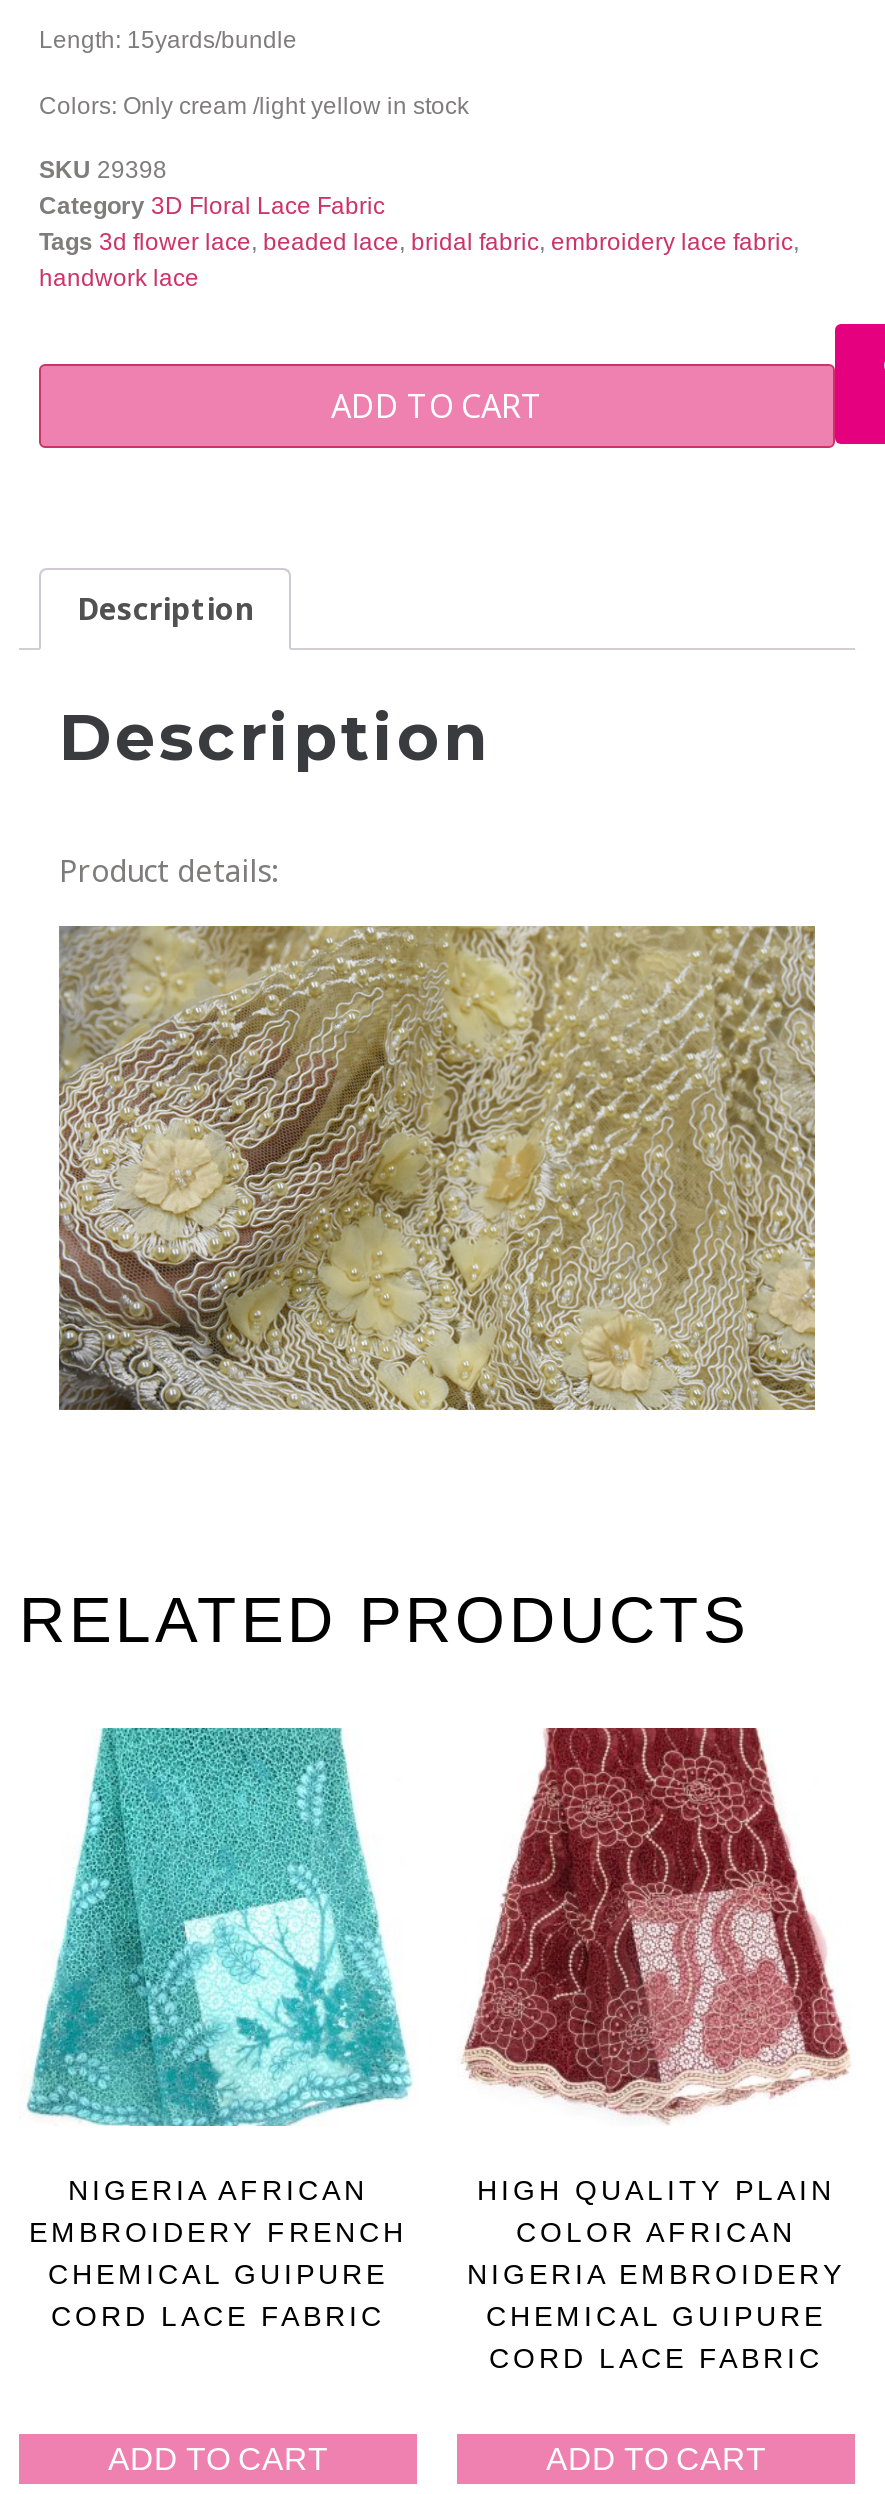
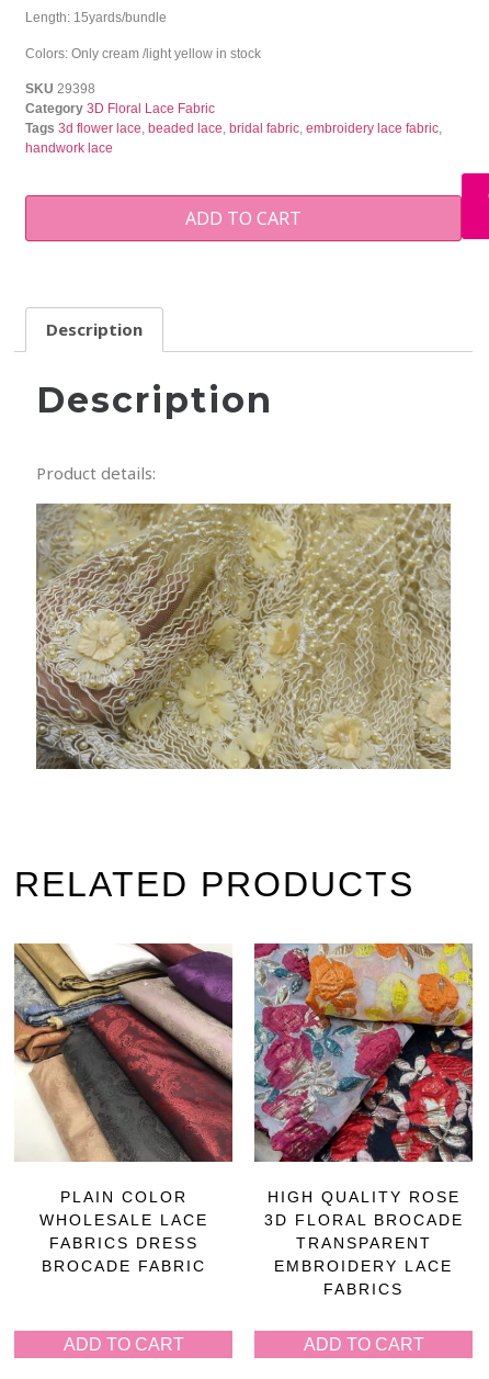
- [image]
- NIGERIA AFRICAN
- EMBROIDERY FRENCH
- CHEMICAL GUIPURE
- CORD LACE FABRIC
+ [image]
+ PLAIN COLOR
+ WHOLESALE LACE
+ FABRICS DRESS
+ BROCADE FABRIC

- [image]
- HIGH QUALITY PLAIN
- COLOR AFRICAN
- NIGERIA EMBROIDERY
- CHEMICAL GUIPURE
- CORD LACE FABRIC
+ [image]
+ HIGH QUALITY ROSE
+ 3D FLORAL BROCADE
+ TRANSPARENT
+ EMBROIDERY LACE
+ FABRICS
